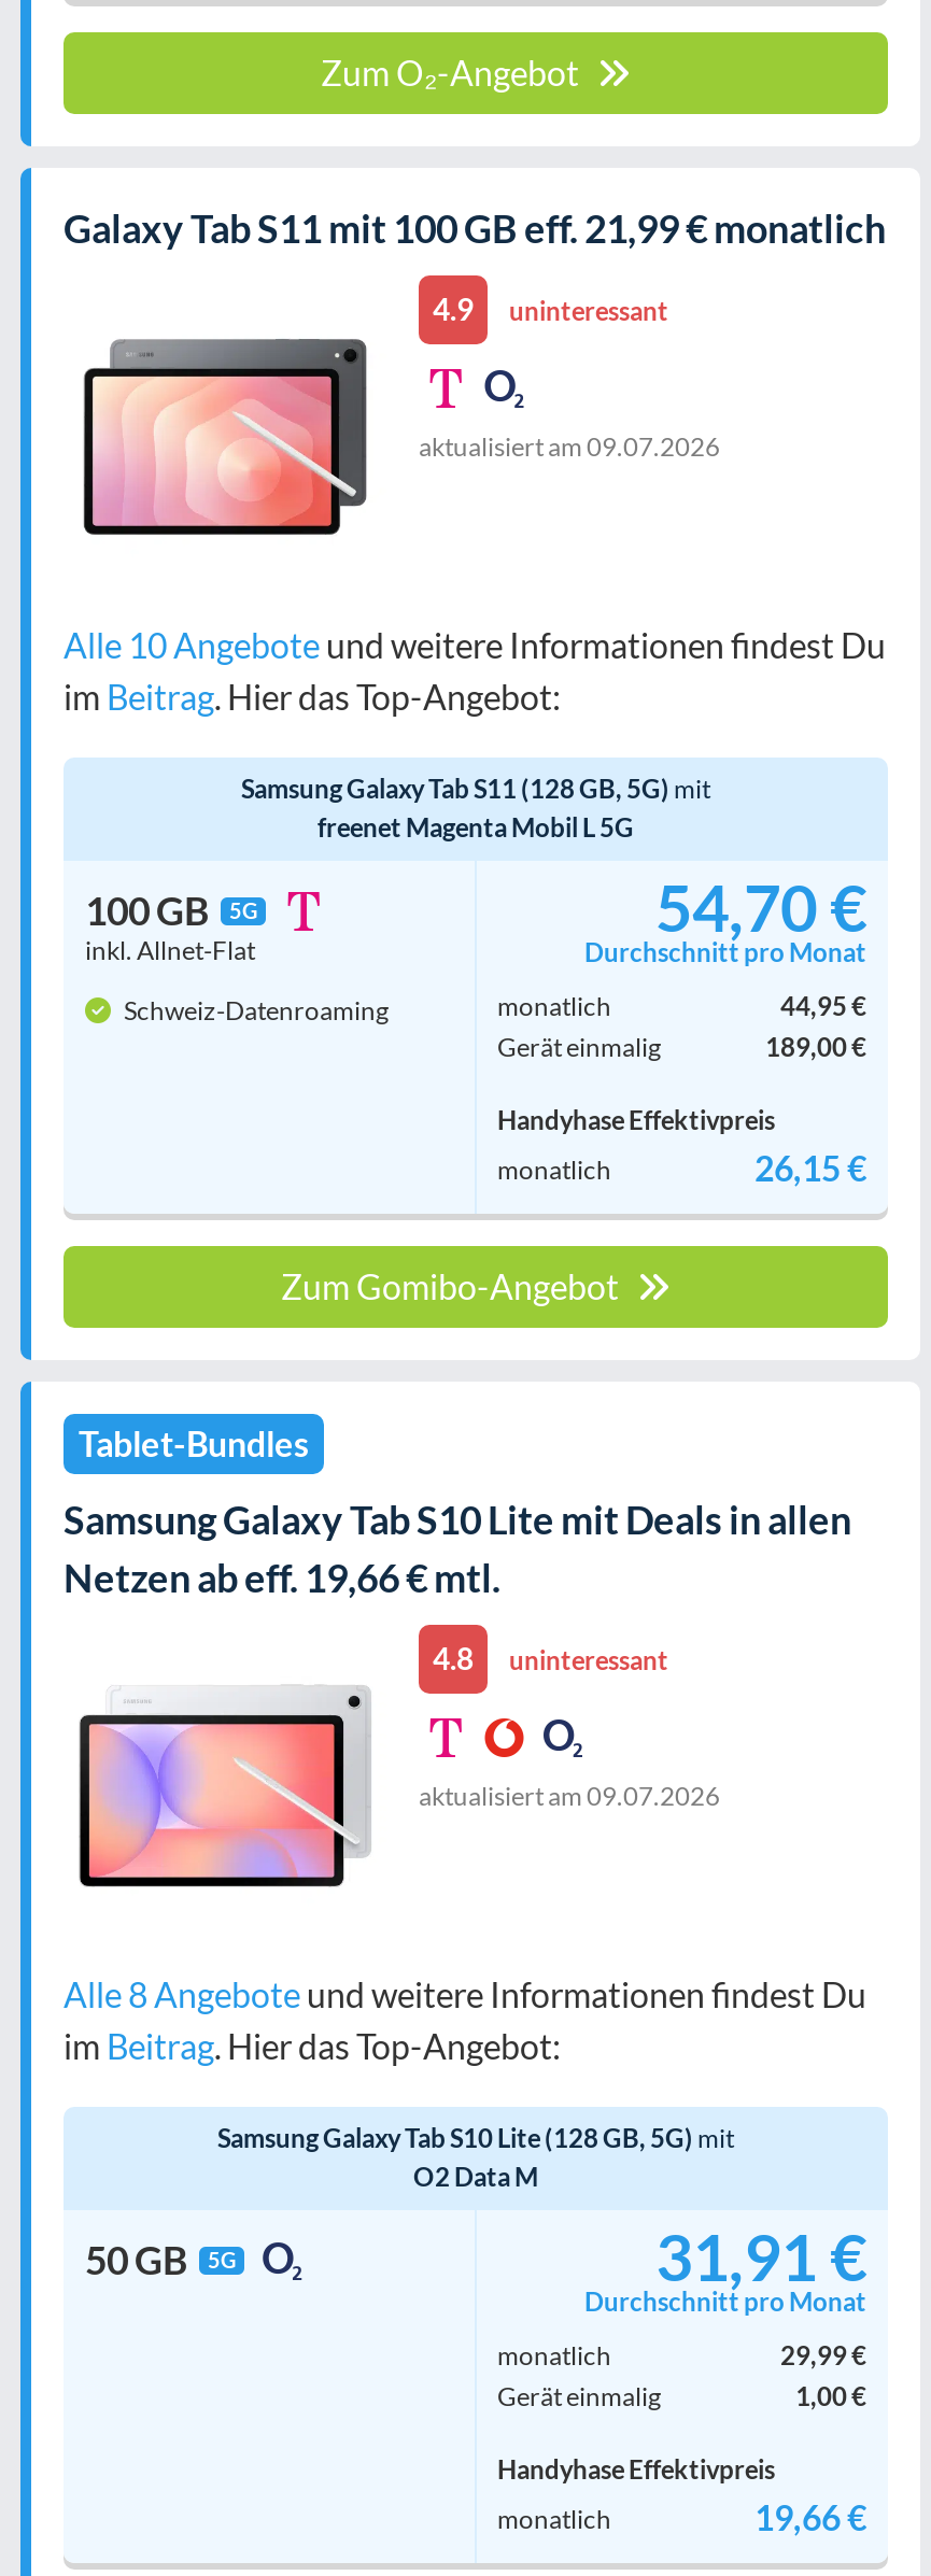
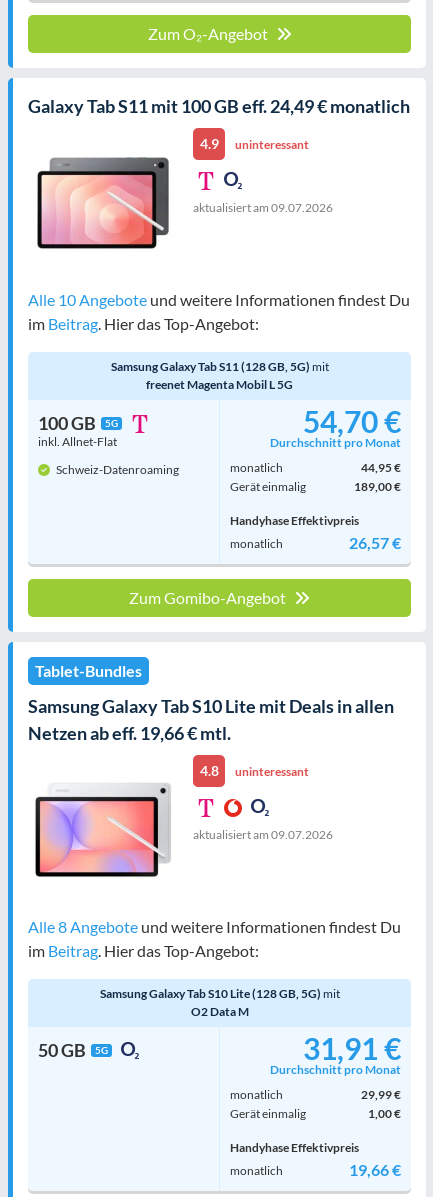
- Galaxy Tab S11 mit 100 GB eff. 21,99 € monatlich
+ Galaxy Tab S11 mit 100 GB eff. 24,49 € monatlich

- 26,15 €
+ 26,57 €
